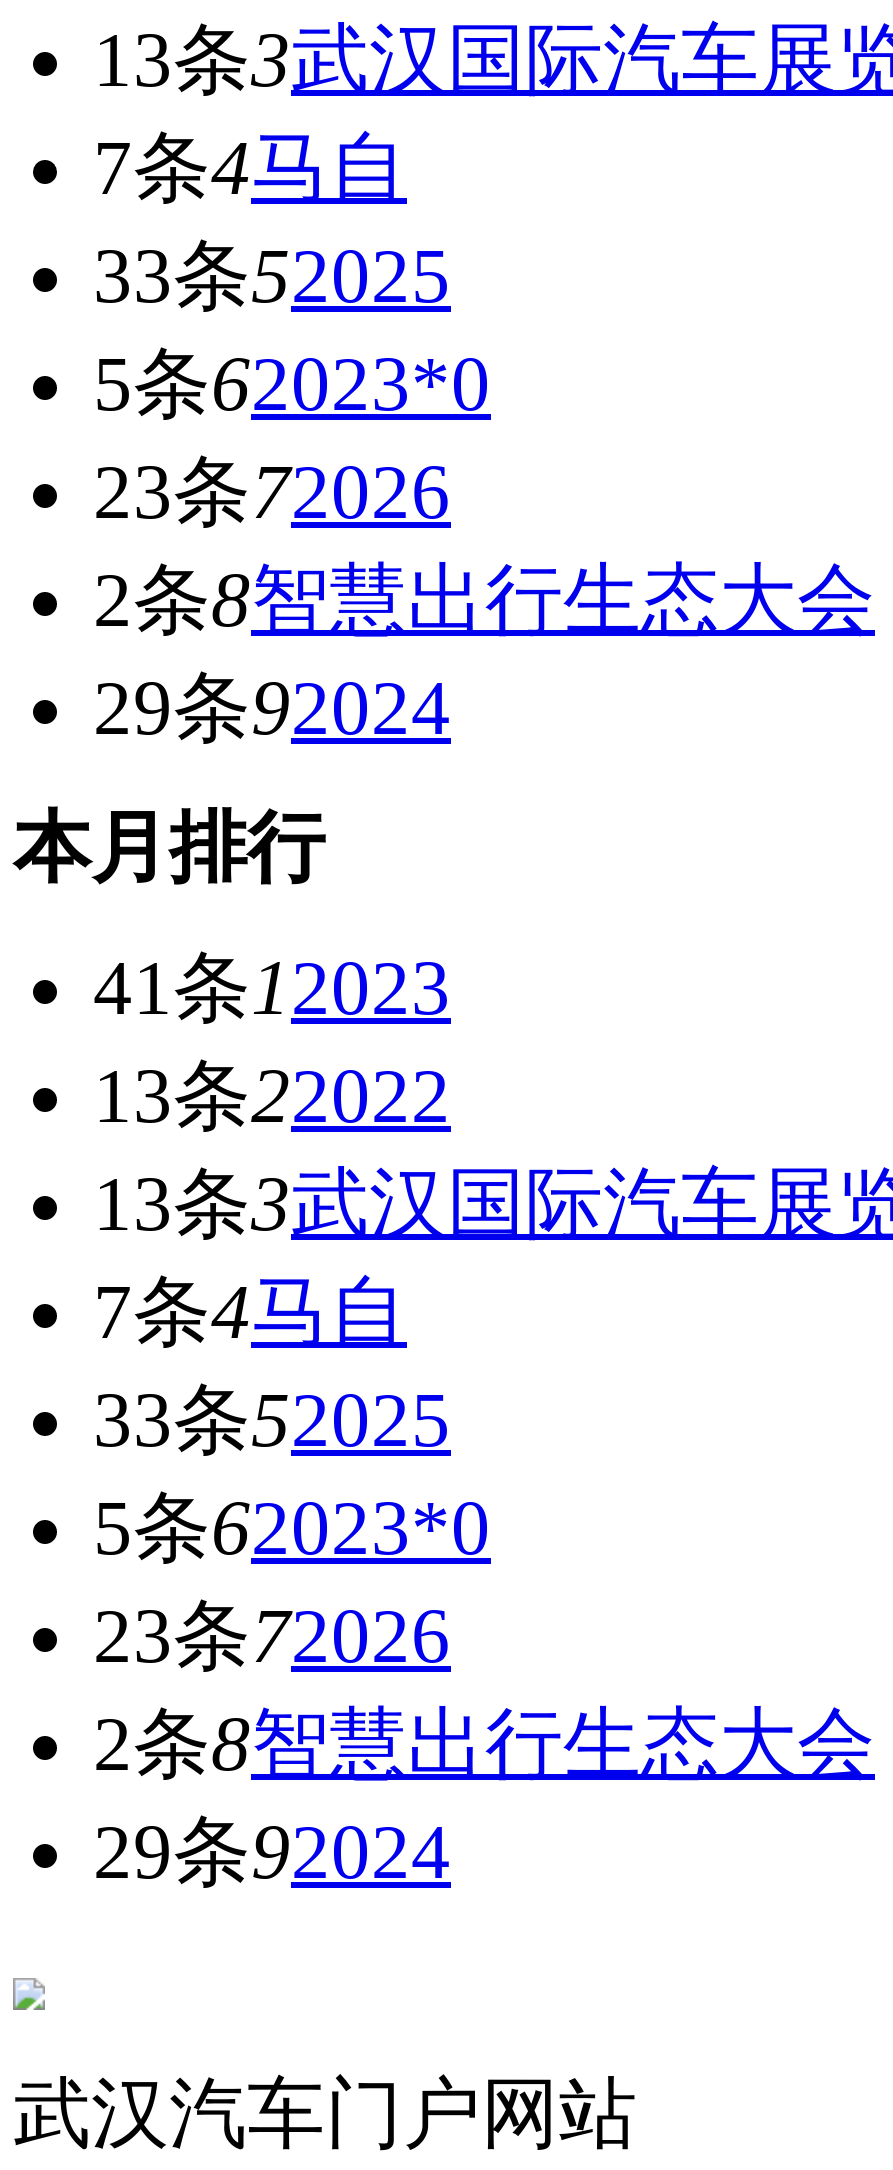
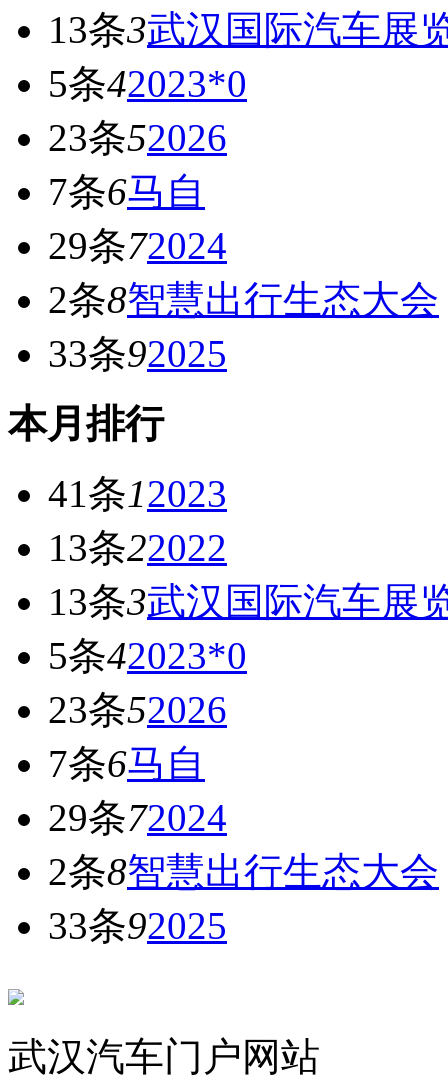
- 7条4马自
- 33条52025
- 5条62023*0
- 23条72026
+ 5条42023*0
+ 23条52026
+ 7条6马自
+ 29条72024

- 29条92024
+ 33条92025

- 7条4马自
- 33条52025
- 5条62023*0
- 23条72026
+ 5条42023*0
+ 23条52026
+ 7条6马自
+ 29条72024

- 29条92024
+ 33条92025
